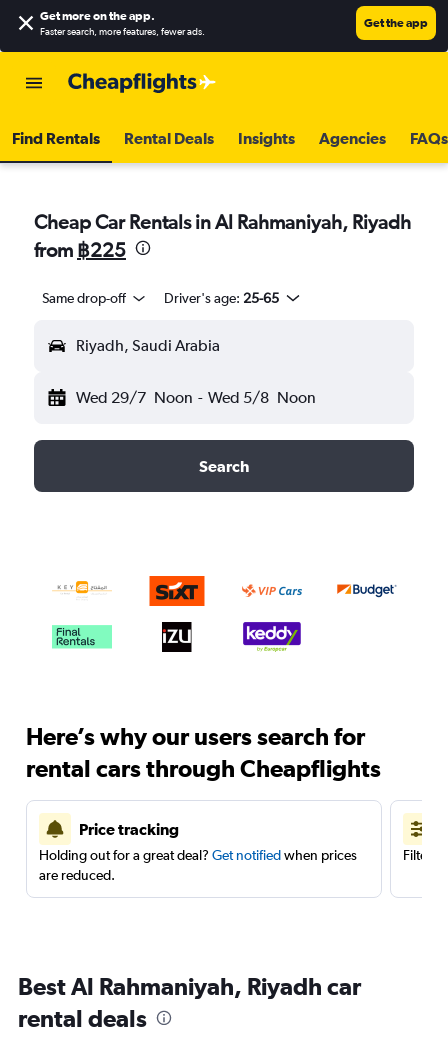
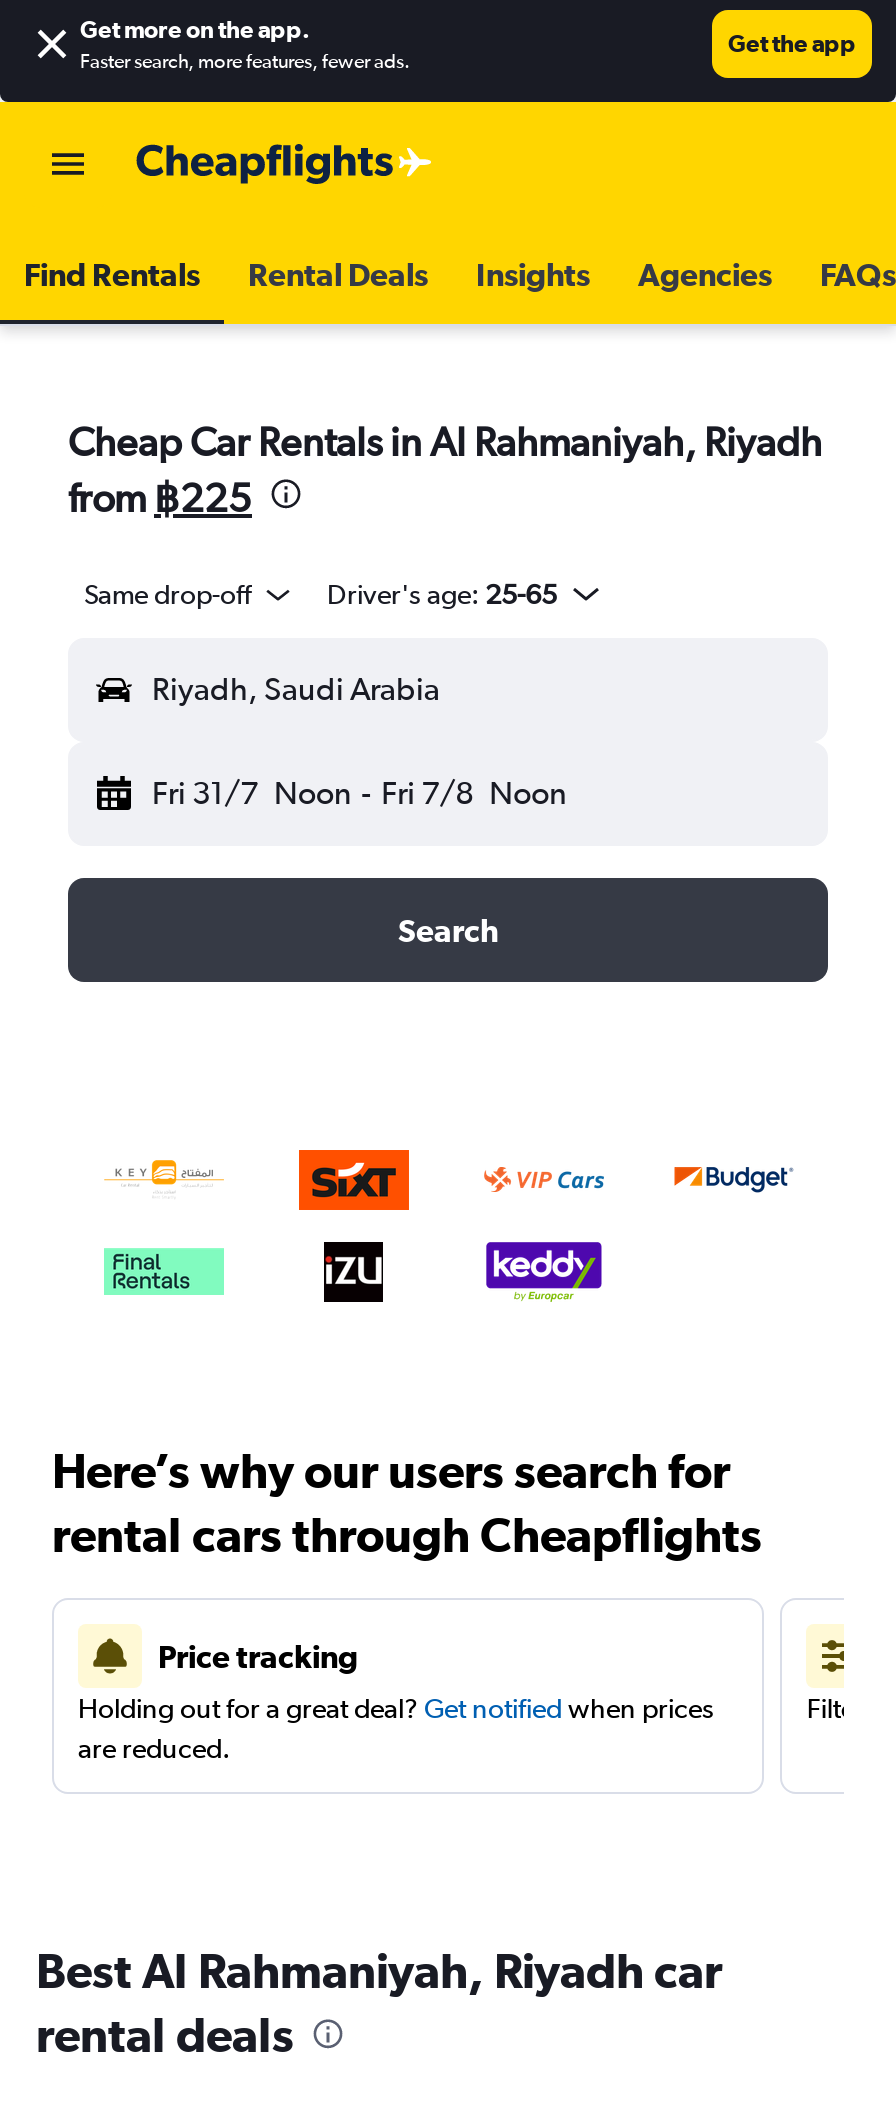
- Wed 29/7 Noon - Wed 5/8 Noon
+ Fri 31/7 Noon - Fri 7/8 Noon
